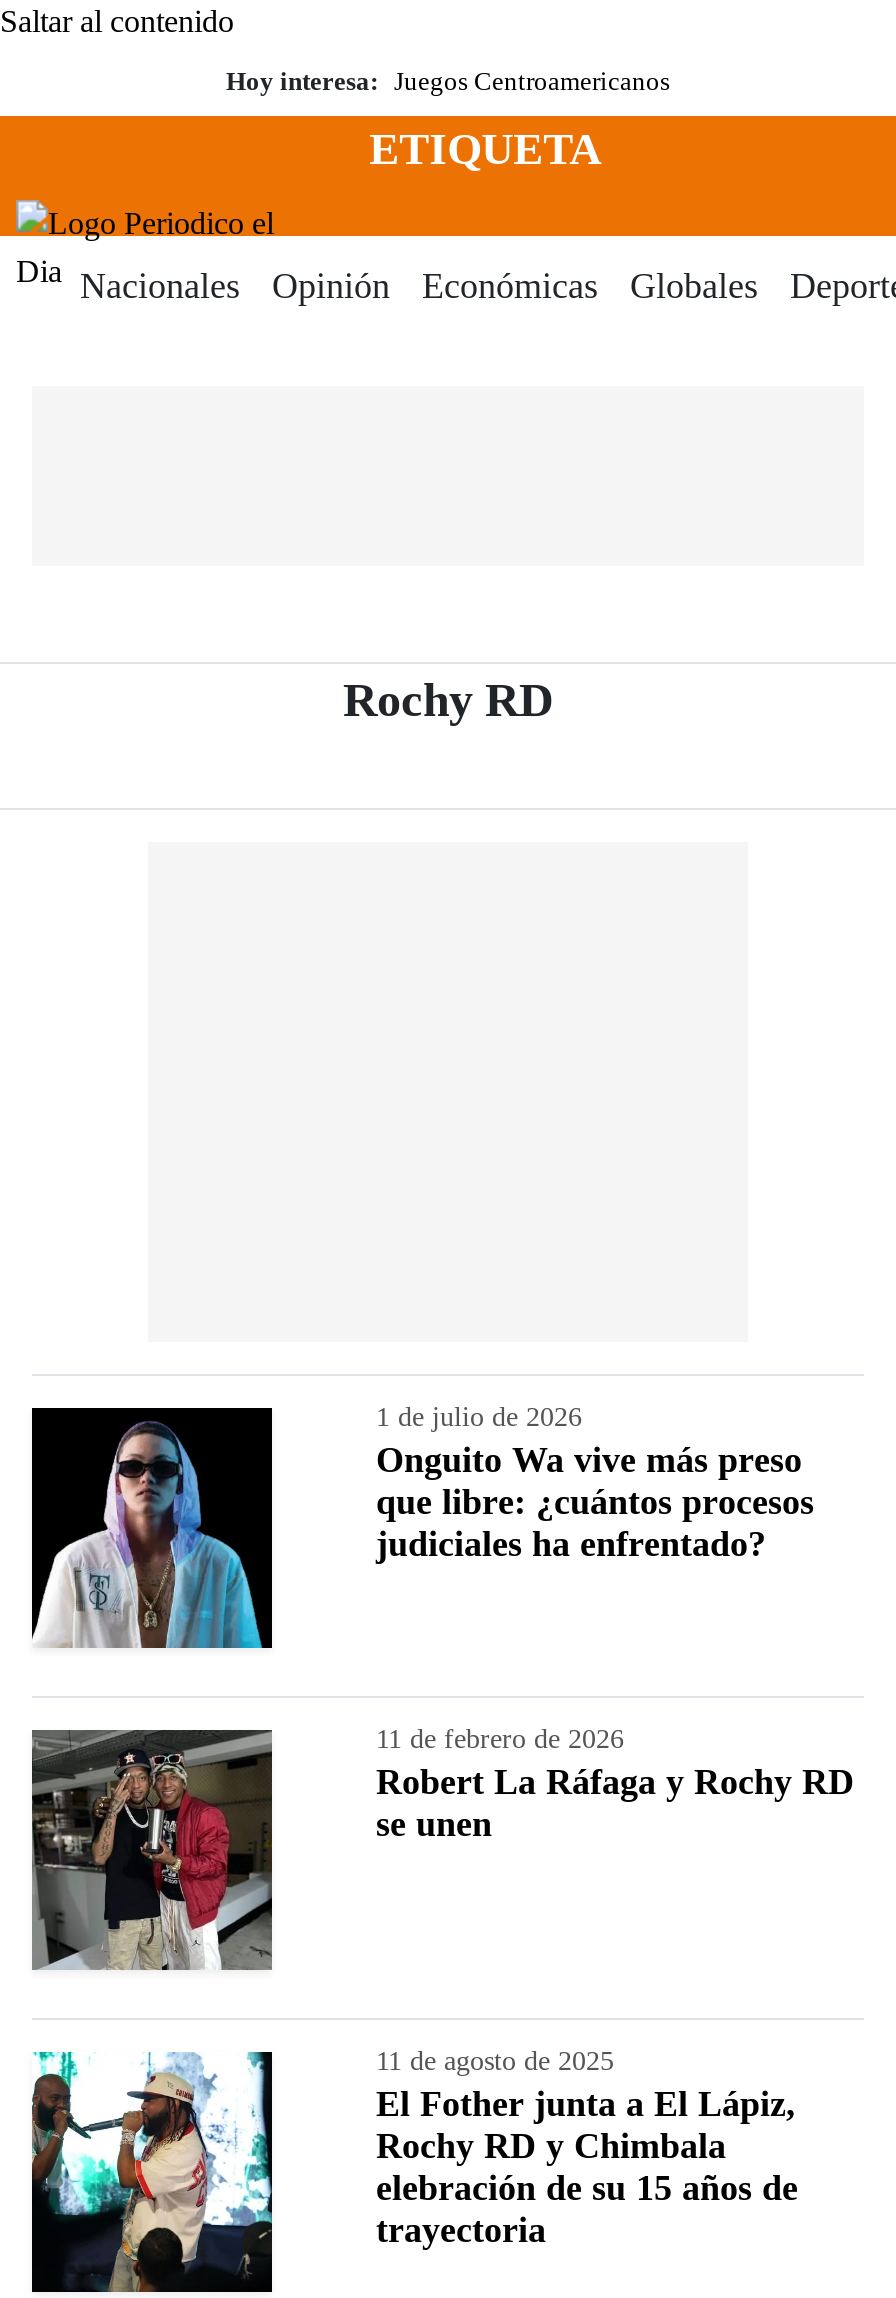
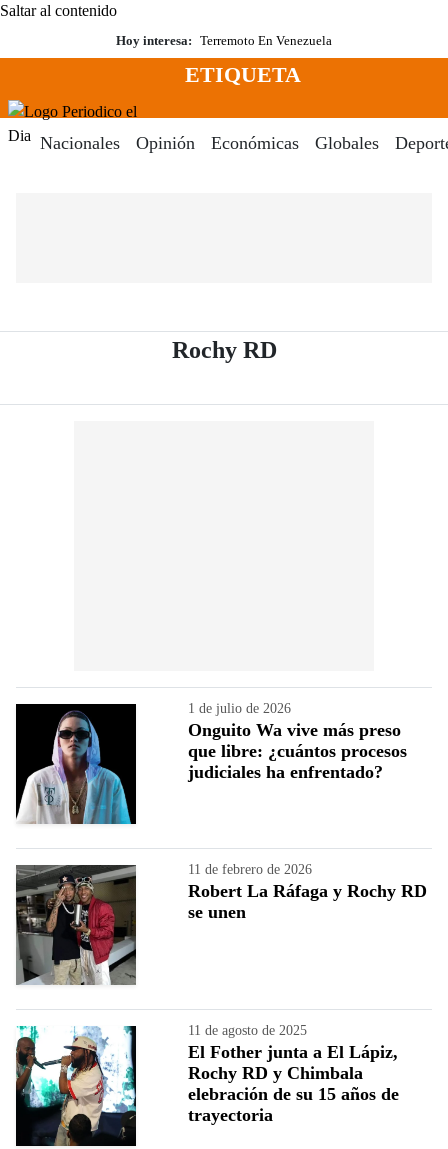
- Hoy interesa: Juegos Centroamericanos
+ Hoy interesa: Terremoto En Venezuela
